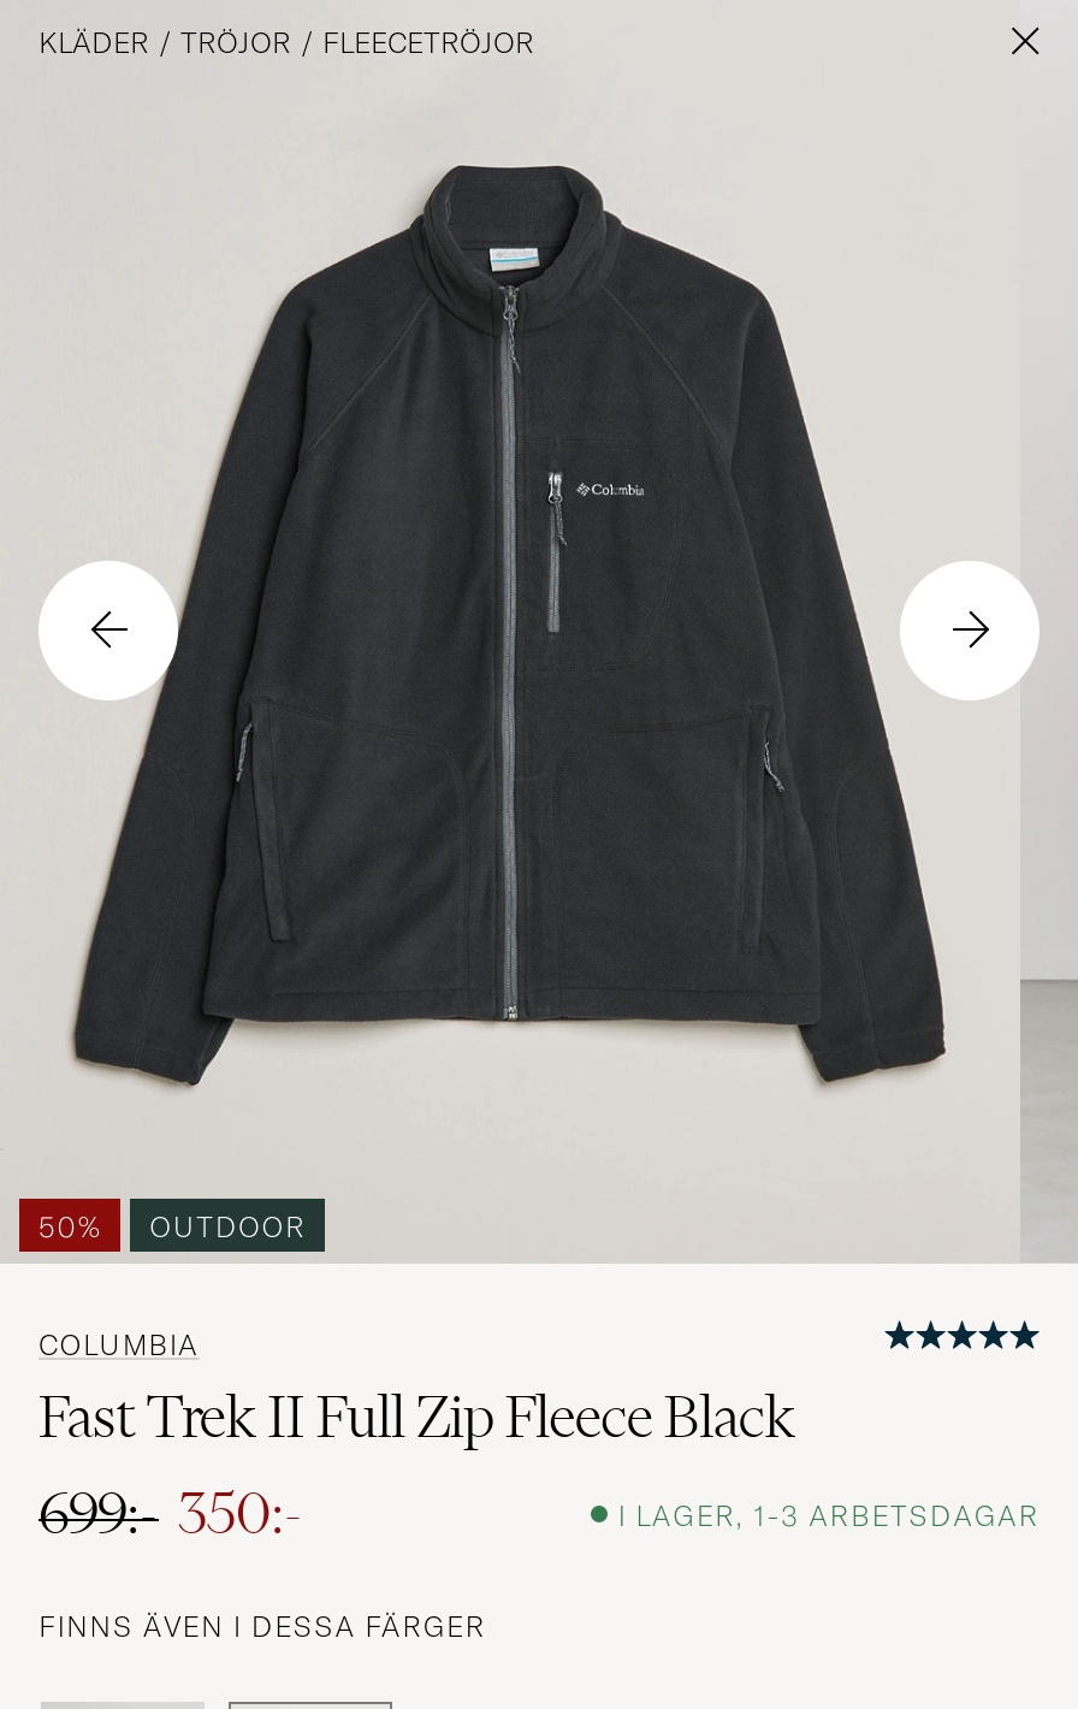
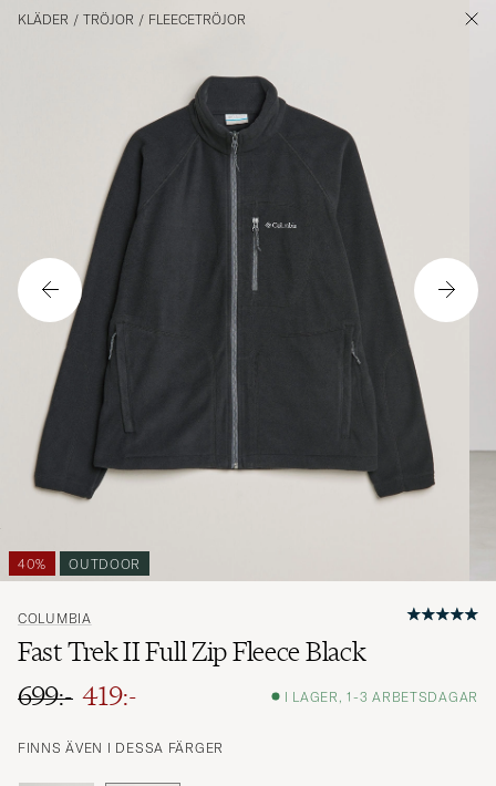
- 50% OUTDOOR
+ 40% OUTDOOR

- 699:- 350:-
+ 699:- 419:-
